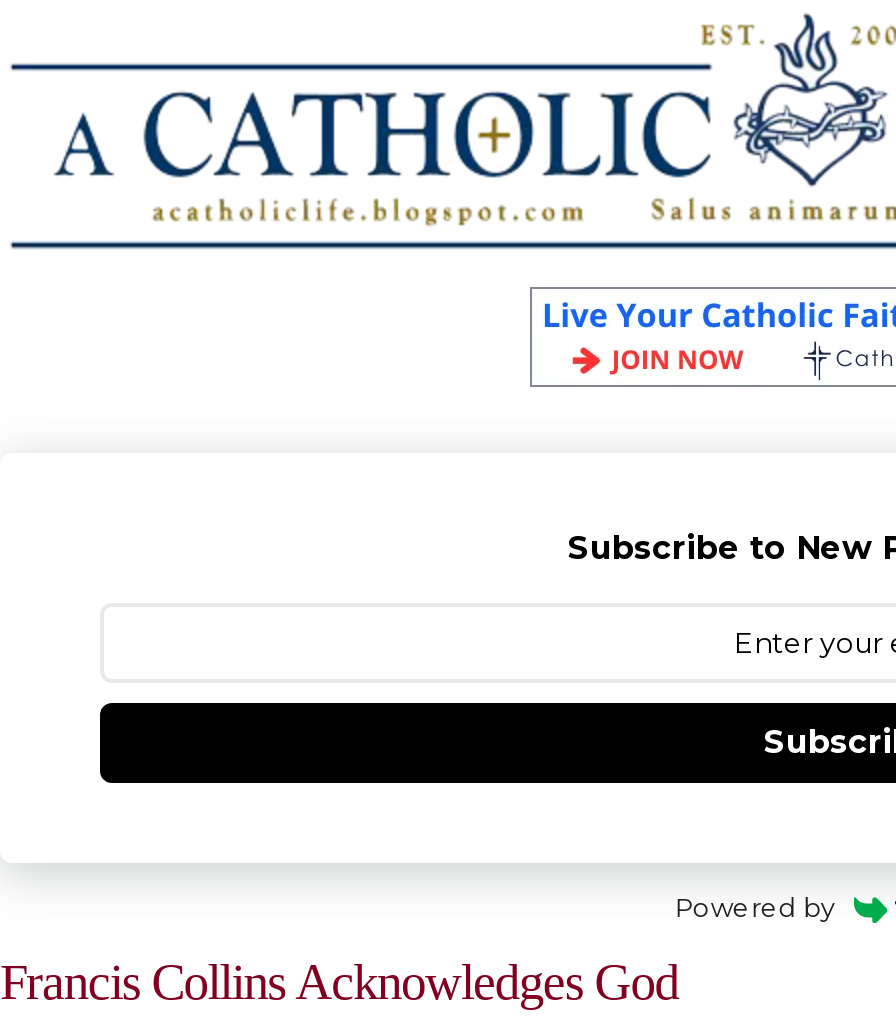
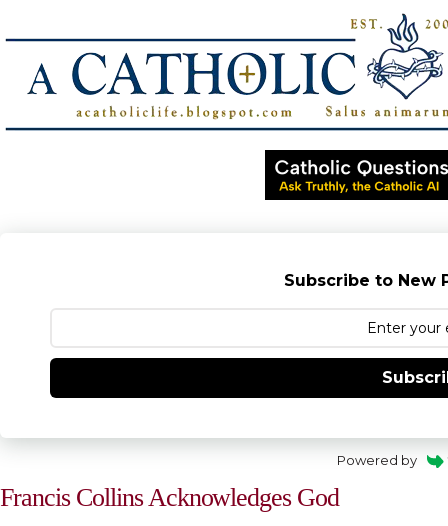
- [image]
+ [image]
